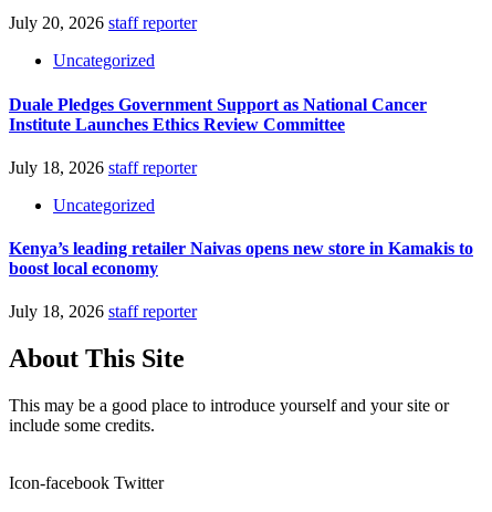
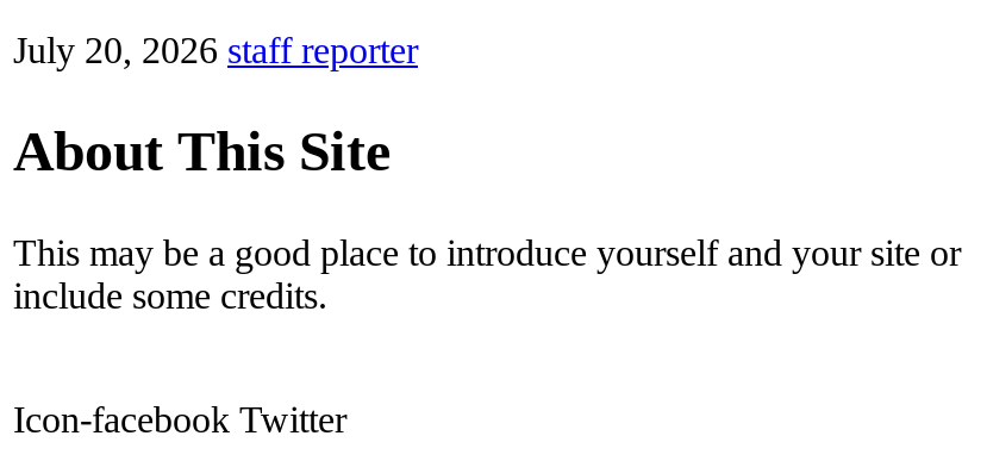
- Uncategorized
- Duale Pledges Government Support as National Cancer
- Institute Launches Ethics Review Committee
- July 18, 2026 staff reporter
- Uncategorized
- Kenya’s leading retailer Naivas opens new store in Kamakis to
- boost local economy
- July 18, 2026 staff reporter
